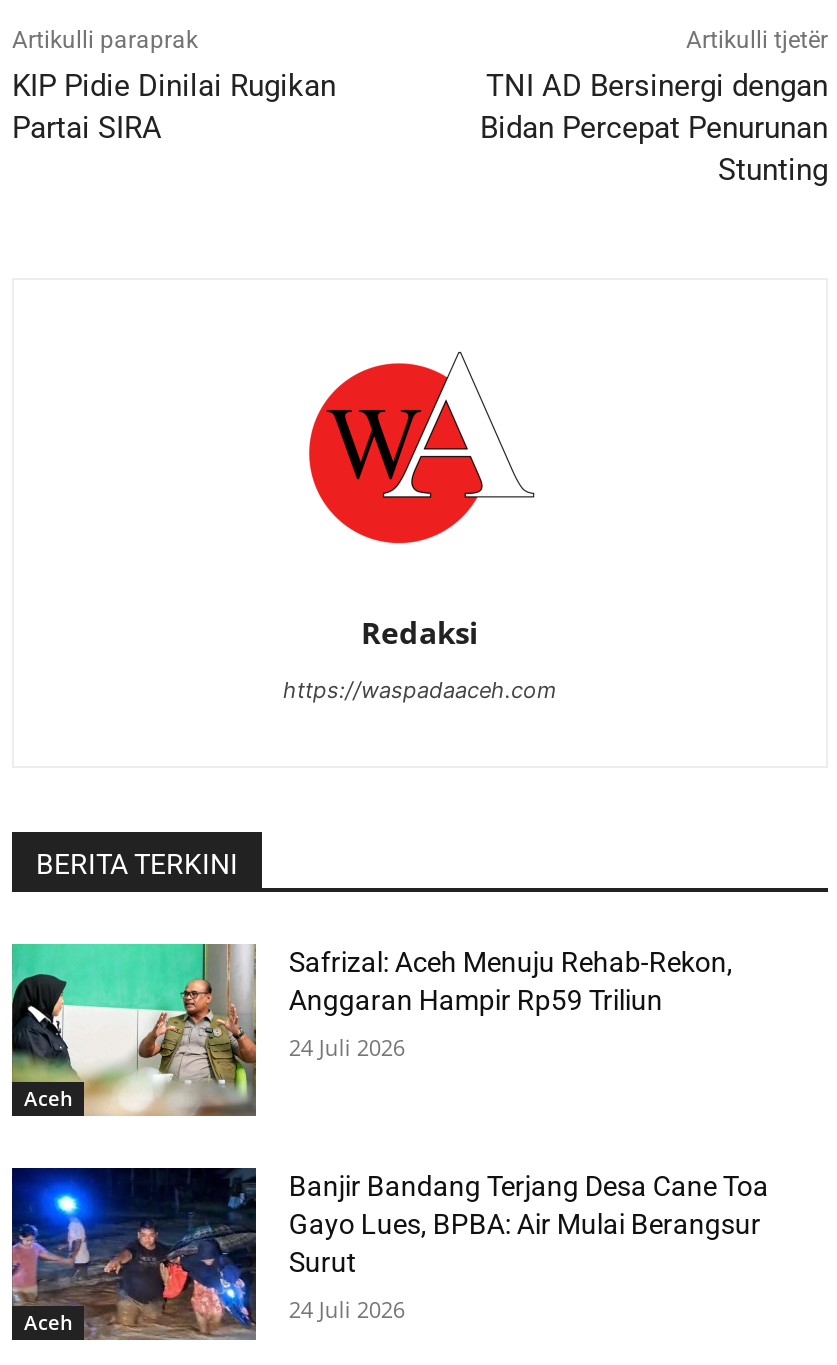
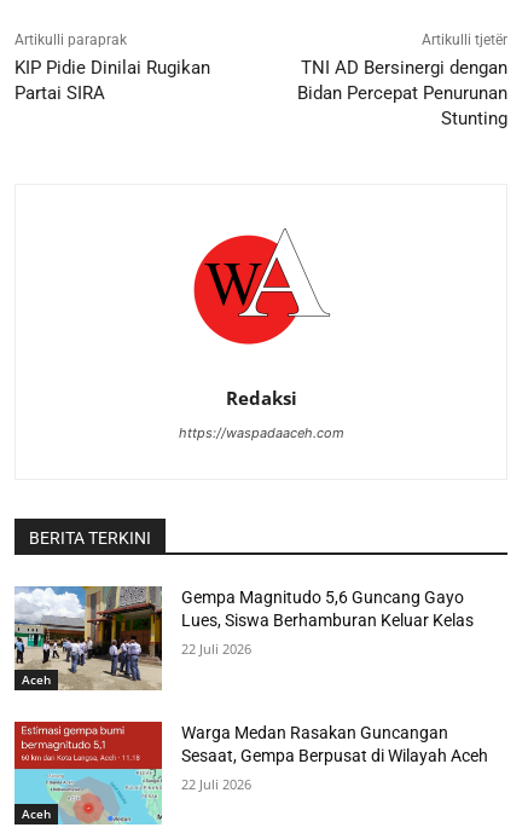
- [image]
- Safrizal: Aceh Menuju Rehab-Rekon,
- Anggaran Hampir Rp59 Triliun
+ [image]
+ Gempa Magnitudo 5,6 Guncang Gayo
+ Lues, Siswa Berhamburan Keluar Kelas

- 24 Juli 2026
+ 22 Juli 2026

- [image]
- Banjir Bandang Terjang Desa Cane Toa
- Gayo Lues, BPBA: Air Mulai Berangsur
- Surut
+ [image]
+ Warga Medan Rasakan Guncangan
+ Sesaat, Gempa Berpusat di Wilayah Aceh

- 24 Juli 2026
+ 22 Juli 2026
